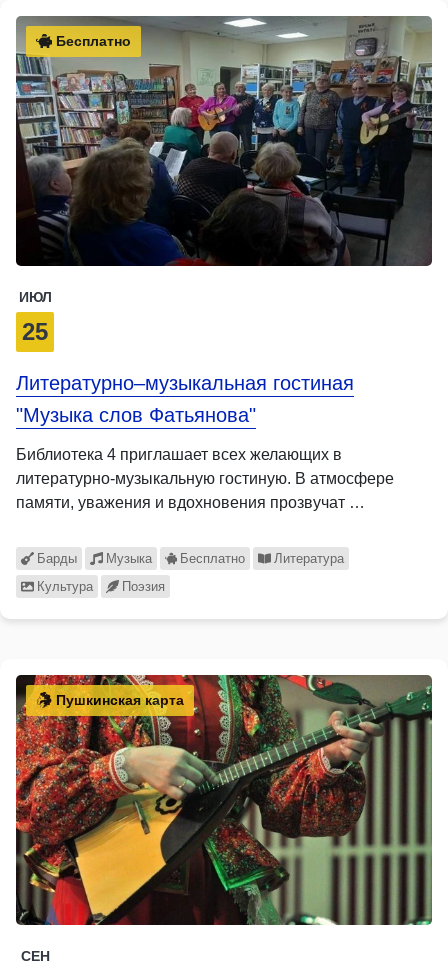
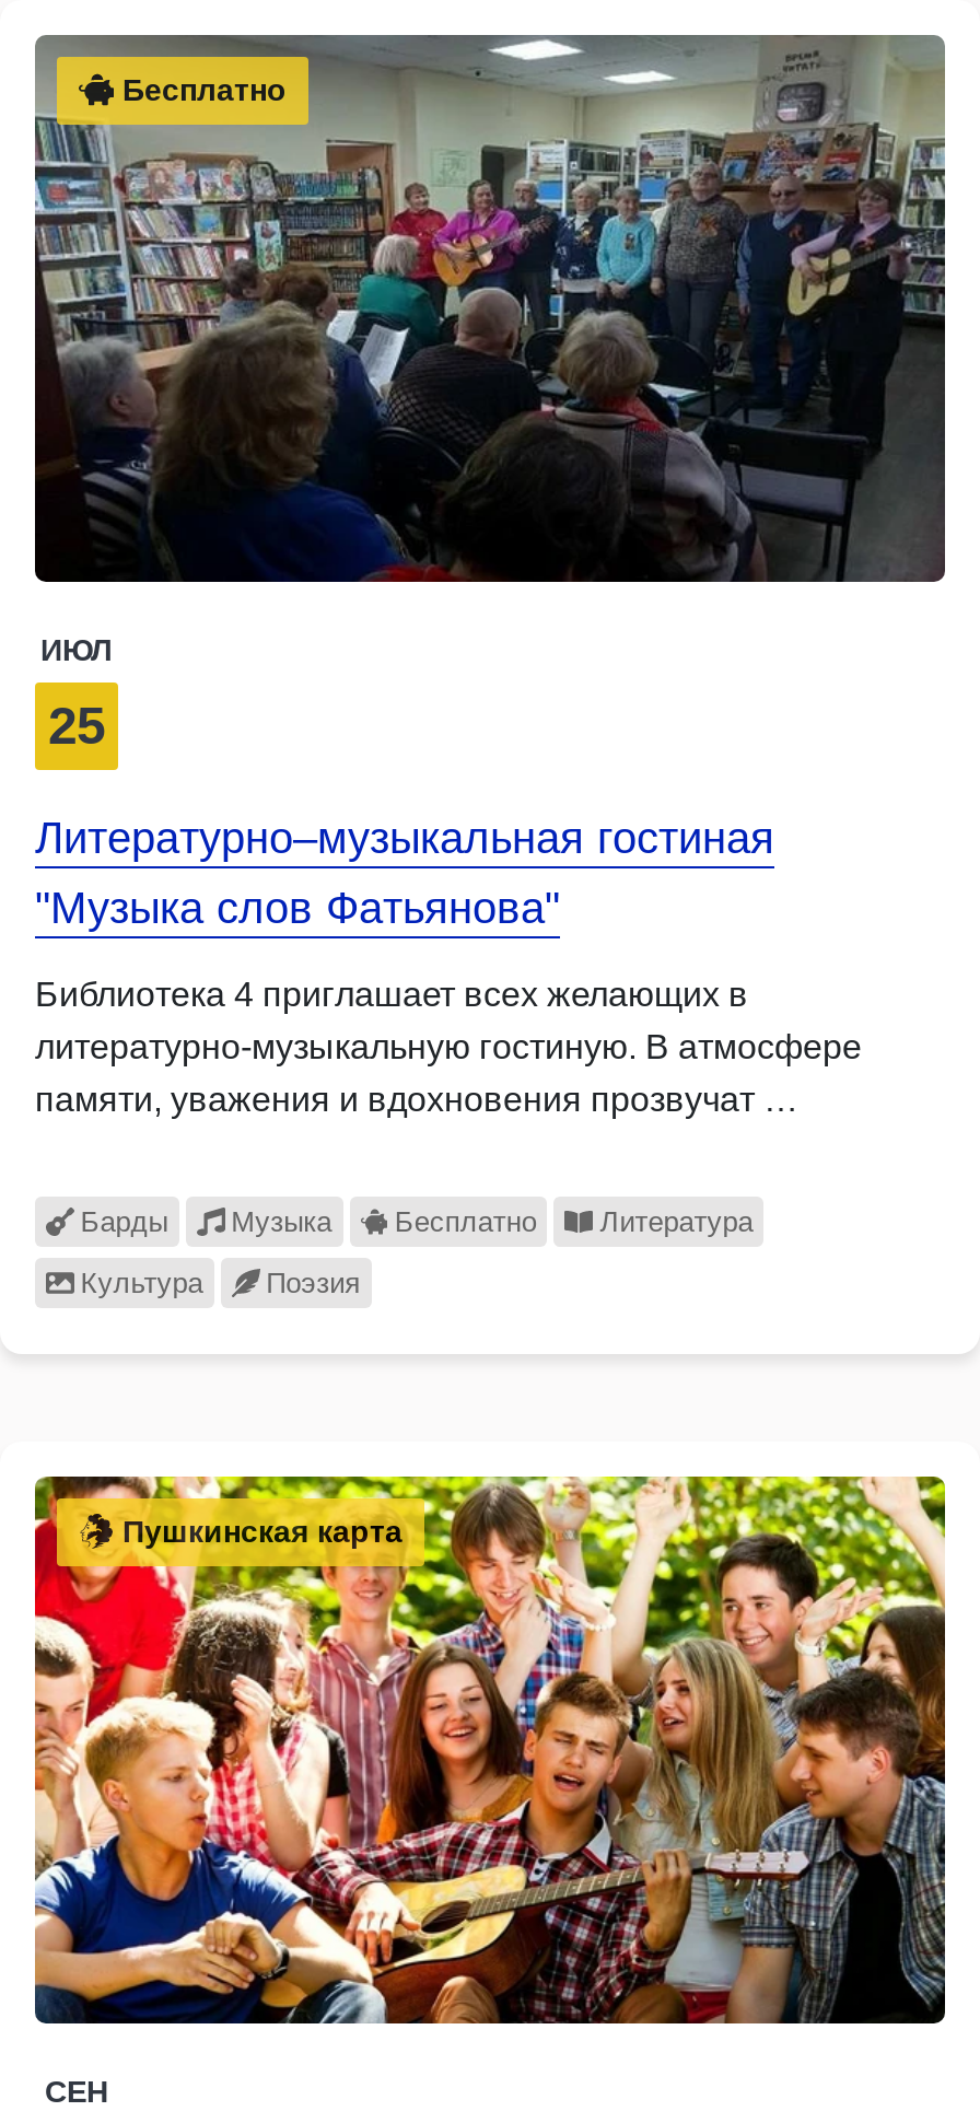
- [image]
+ [image]
